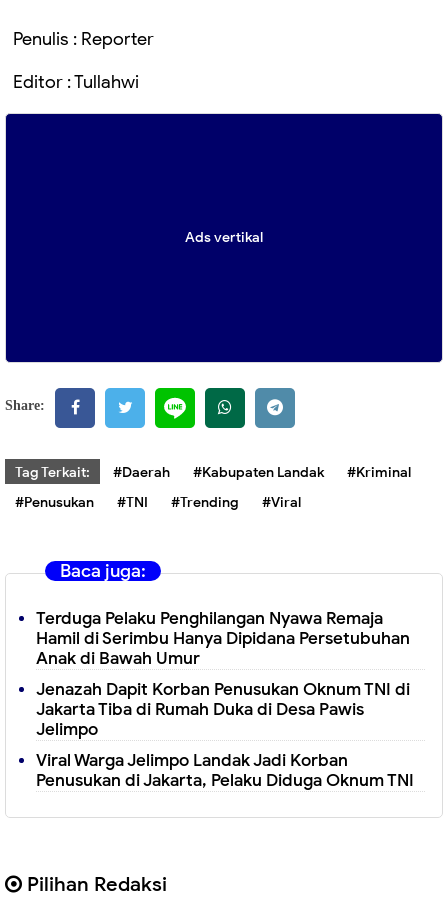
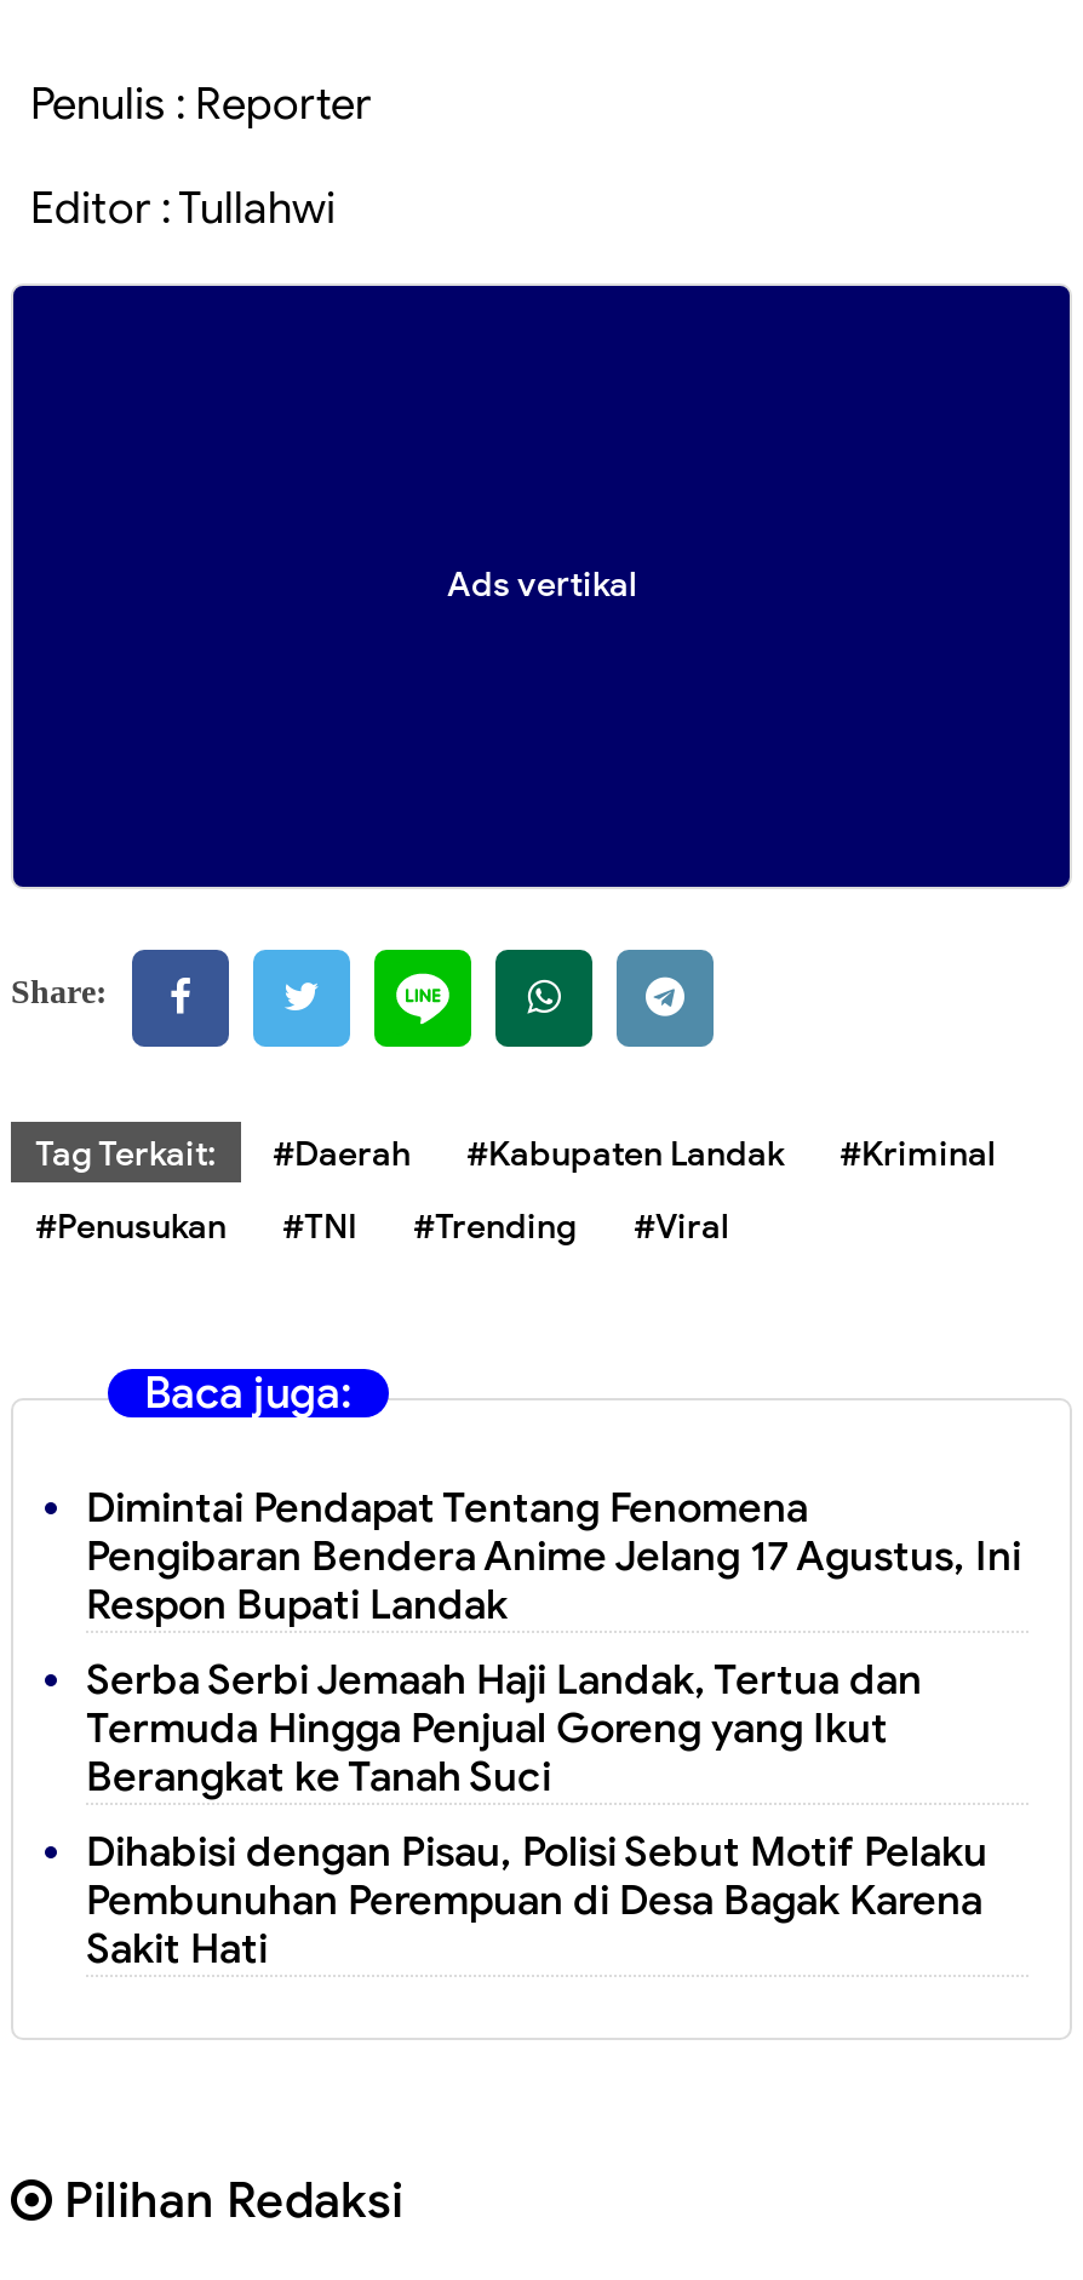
- Terduga Pelaku Penghilangan Nyawa Remaja
- Hamil di Serimbu Hanya Dipidana Persetubuhan
- Anak di Bawah Umur
+ Dimintai Pendapat Tentang Fenomena
+ Pengibaran Bendera Anime Jelang 17 Agustus, Ini
+ Respon Bupati Landak

- Jenazah Dapit Korban Penusukan Oknum TNI di
- Jakarta Tiba di Rumah Duka di Desa Pawis
- Jelimpo
+ Serba Serbi Jemaah Haji Landak, Tertua dan
+ Termuda Hingga Penjual Goreng yang Ikut
+ Berangkat ke Tanah Suci

- Viral Warga Jelimpo Landak Jadi Korban
- Penusukan di Jakarta, Pelaku Diduga Oknum TNI
+ Dihabisi dengan Pisau, Polisi Sebut Motif Pelaku
+ Pembunuhan Perempuan di Desa Bagak Karena
+ Sakit Hati
